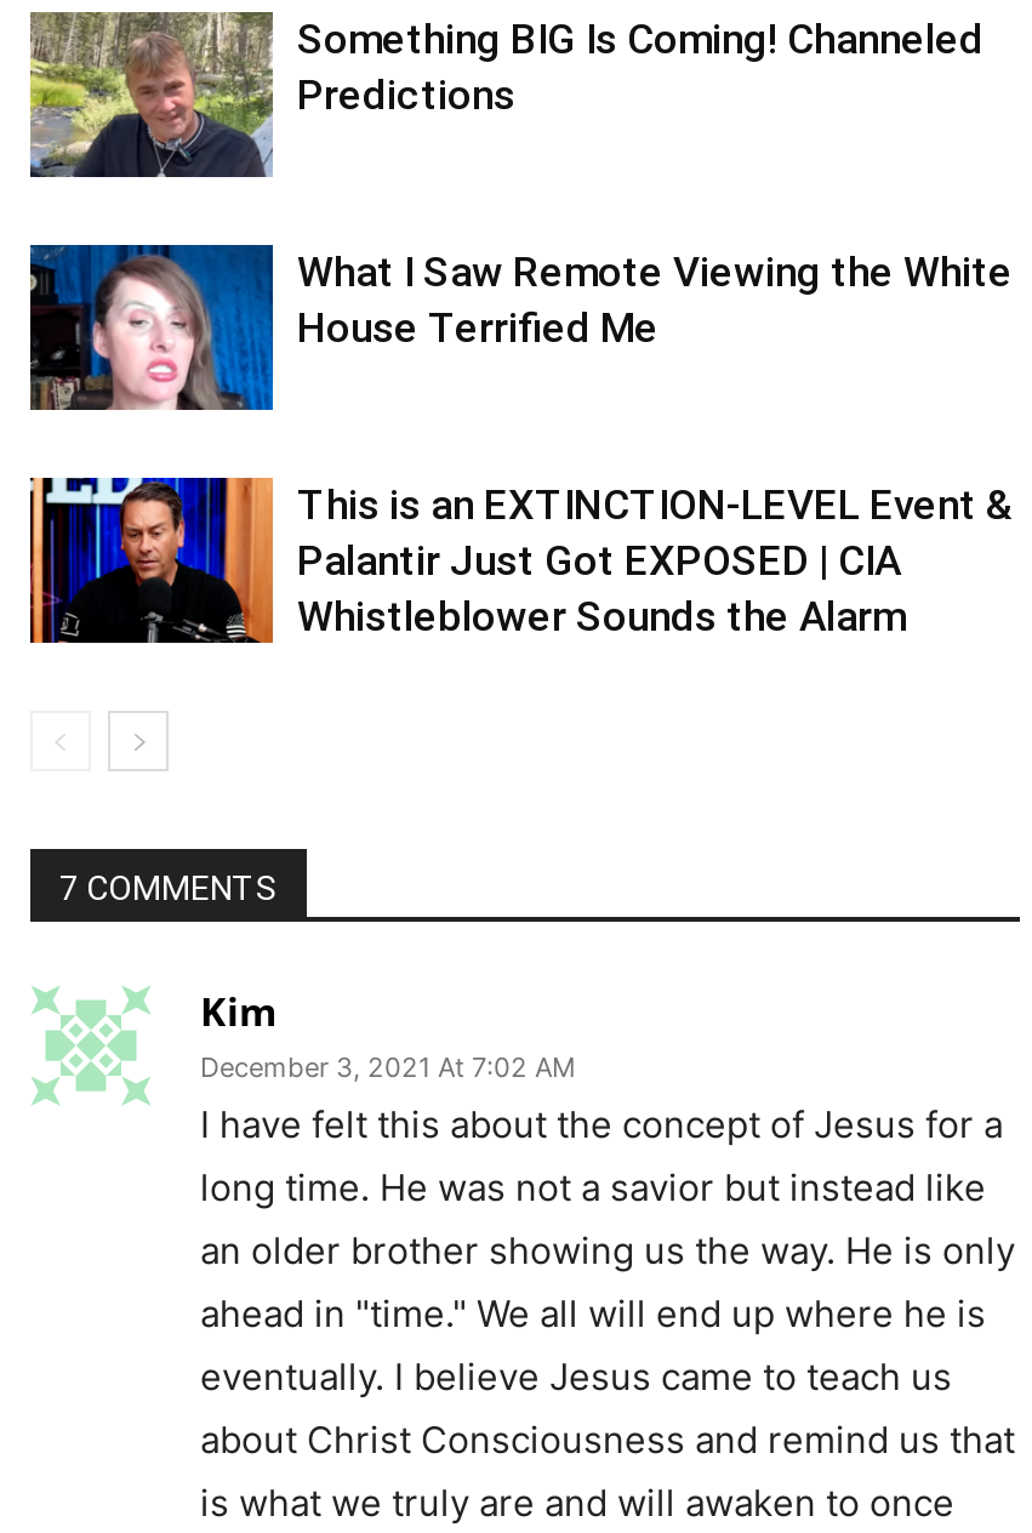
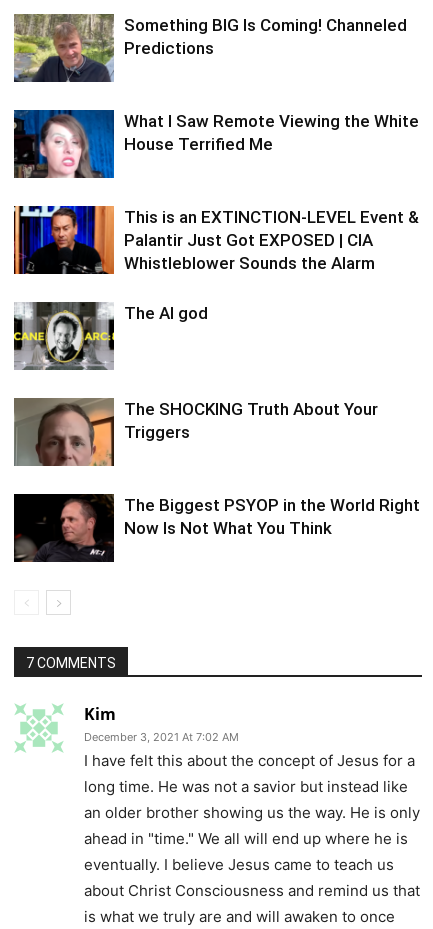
+ [image]
+ The AI god

+ [image]
+ The SHOCKING Truth About Your
+ Triggers

+ [image]
+ The Biggest PSYOP in the World Right
+ Now Is Not What You Think
